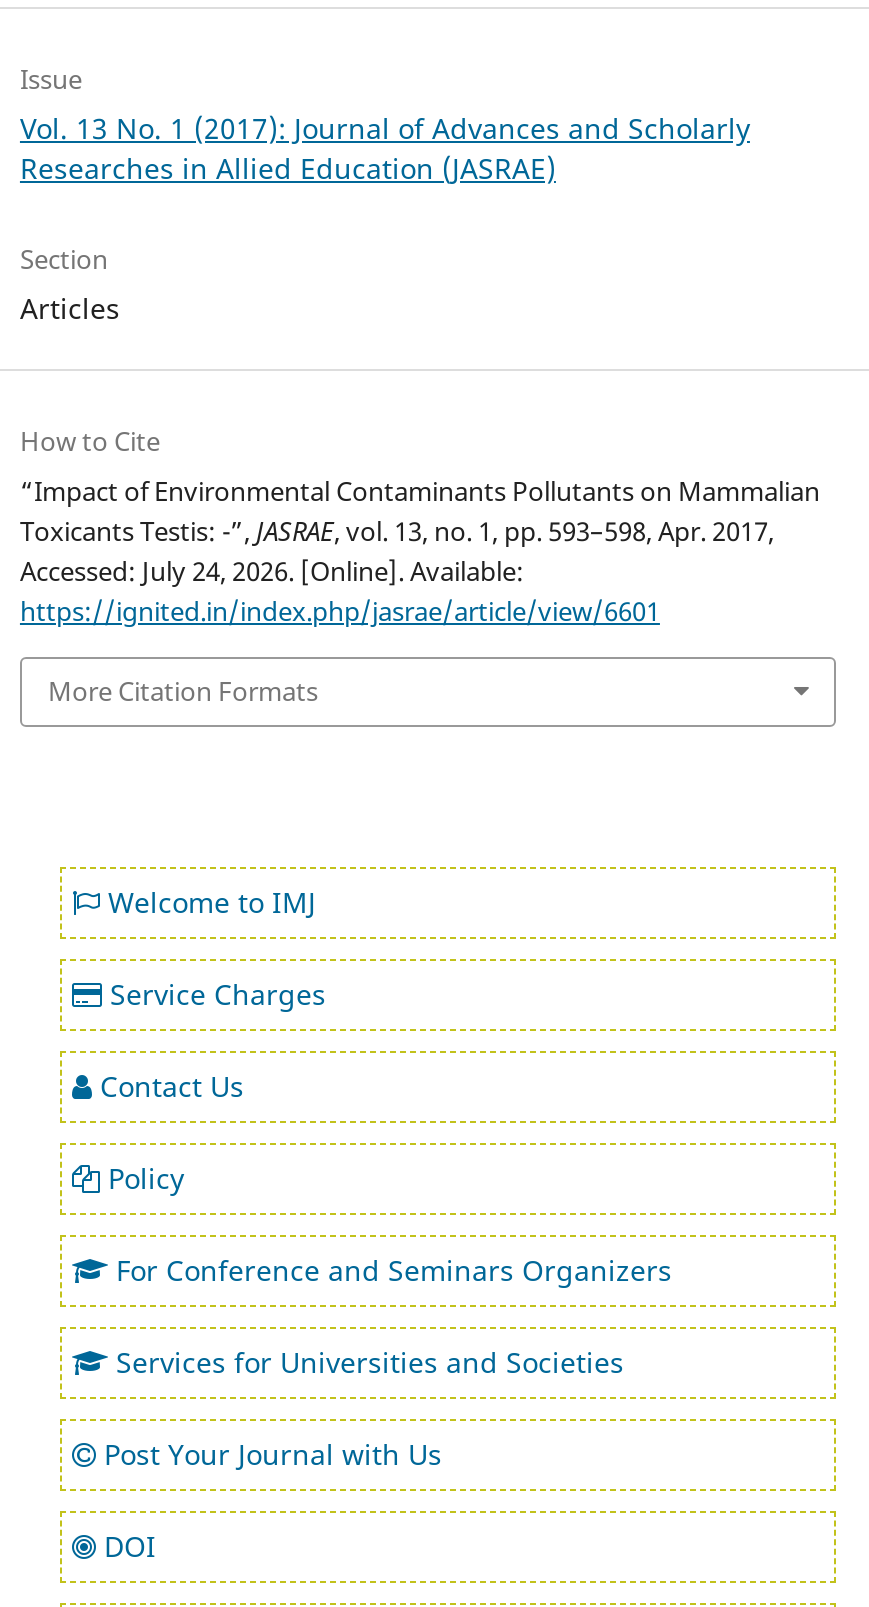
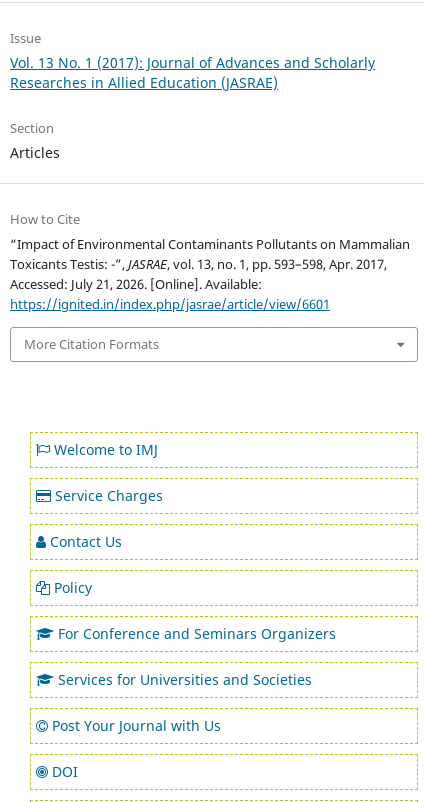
- Accessed: July 24, 2026. [Online]. Available:
+ Accessed: July 21, 2026. [Online]. Available:
